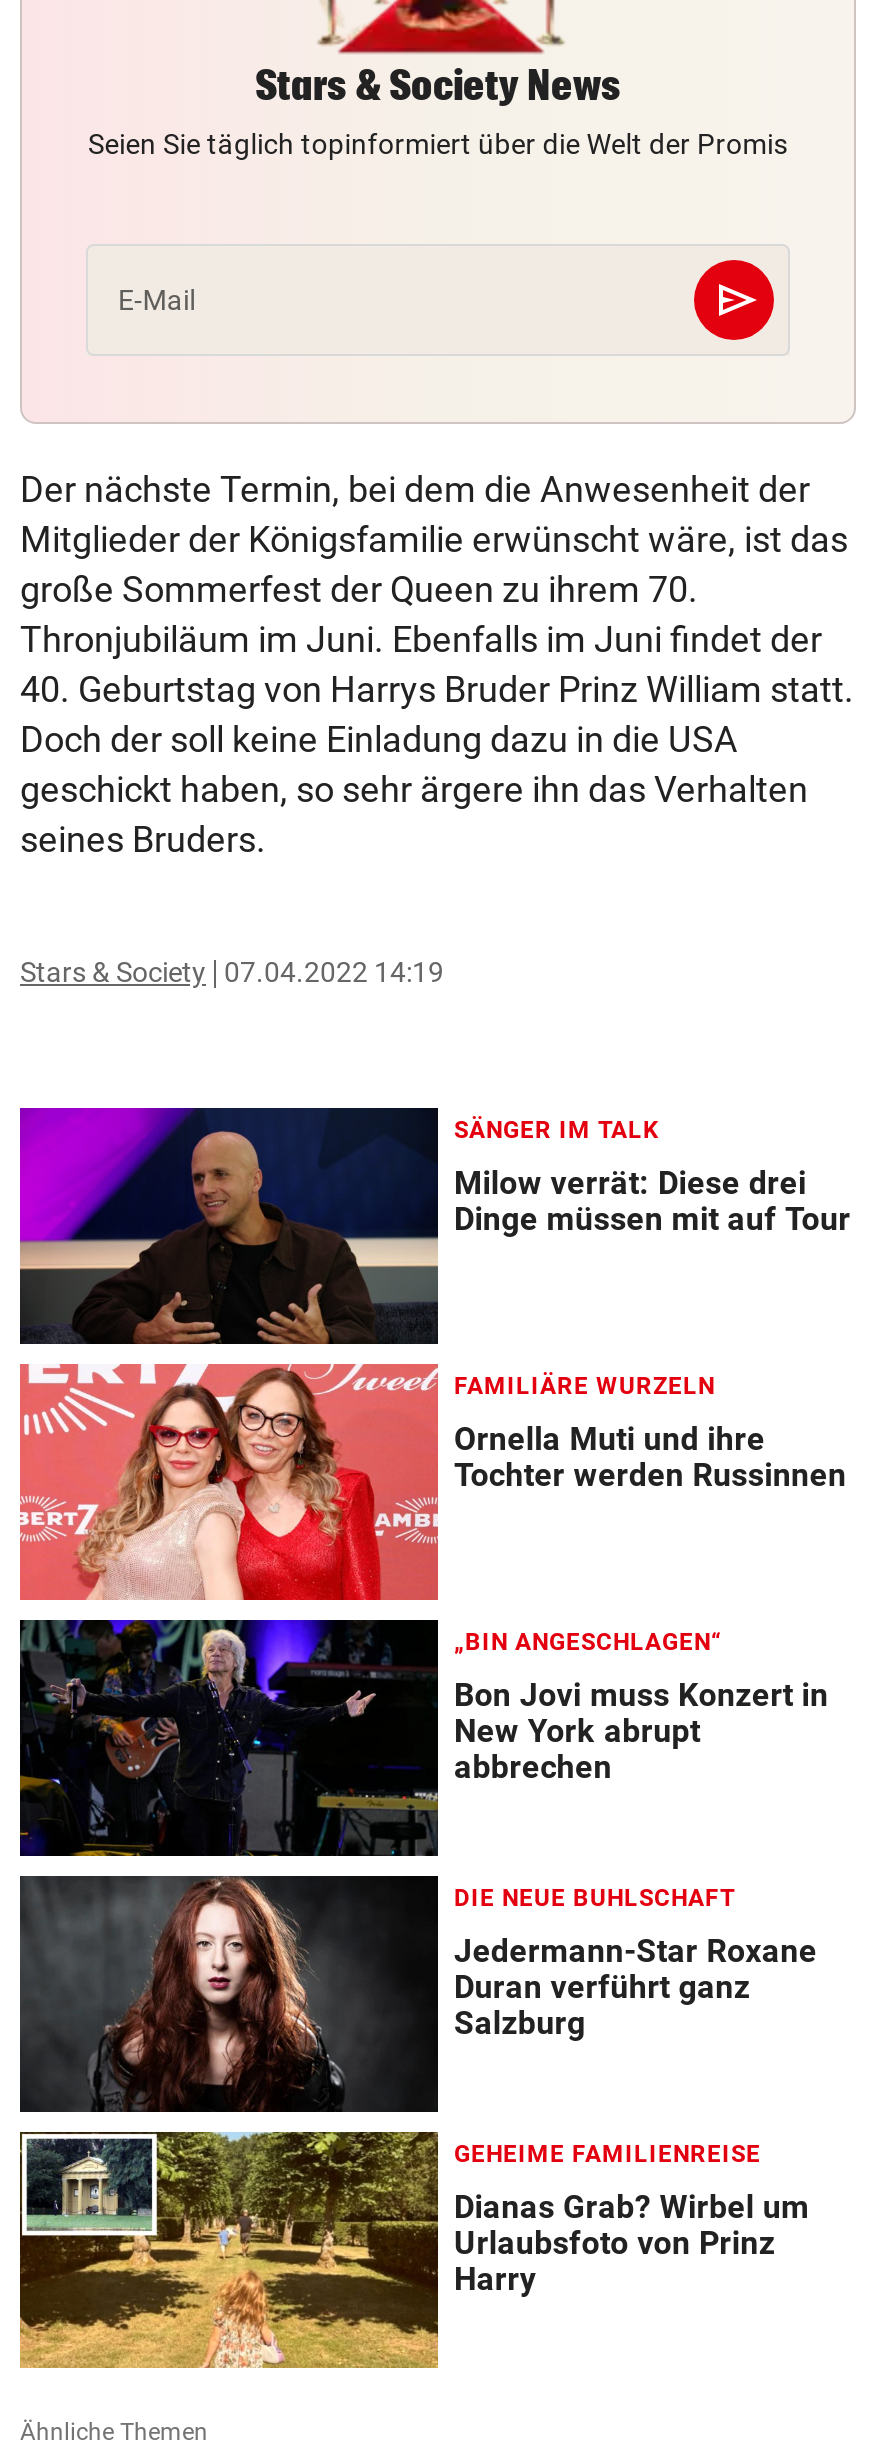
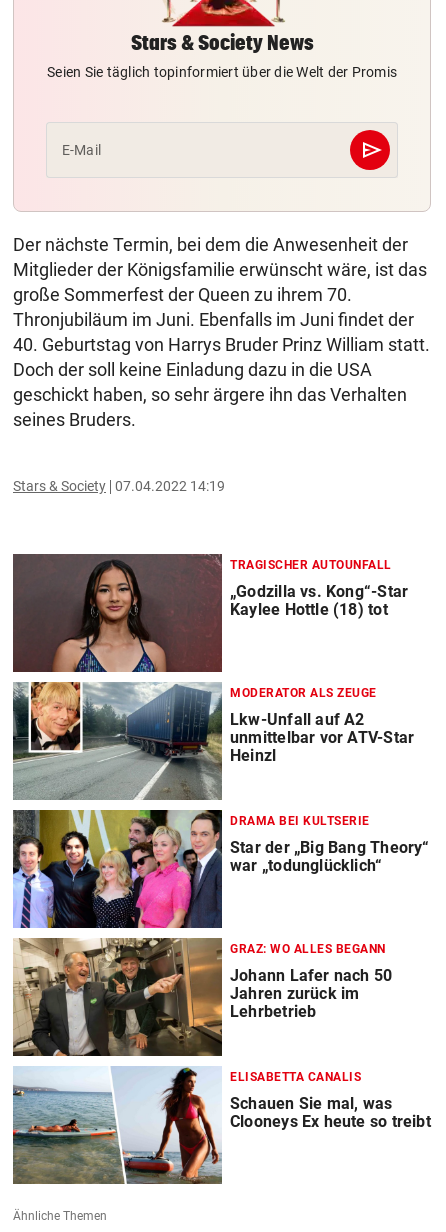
- [image]
- SÄNGER IM TALK
+ [image]
+ TRAGISCHER AUTOUNFALL

- Milow verrät: Diese drei
- Dinge müssen mit auf Tour
+ „Godzilla vs. Kong“-Star
+ Kaylee Hottle (18) tot

- [image]
- FAMILIÄRE WURZELN
+ [image]
+ MODERATOR ALS ZEUGE

- Ornella Muti und ihre
- Tochter werden Russinnen
+ Lkw-Unfall auf A2
+ unmittelbar vor ATV-Star
+ Heinzl

- [image]
- „BIN ANGESCHLAGEN“
+ [image]
+ DRAMA BEI KULTSERIE

- Bon Jovi muss Konzert in
- New York abrupt
- abbrechen
+ Star der „Big Bang Theory“
+ war „todunglücklich“

- [image]
- DIE NEUE BUHLSCHAFT
+ [image]
+ GRAZ: WO ALLES BEGANN

- Jedermann-Star Roxane
- Duran verführt ganz
- Salzburg
+ Johann Lafer nach 50
+ Jahren zurück im
+ Lehrbetrieb

- [image]
- GEHEIME FAMILIENREISE
+ [image]
+ ELISABETTA CANALIS

- Dianas Grab? Wirbel um
- Urlaubsfoto von Prinz
- Harry
+ Schauen Sie mal, was
+ Clooneys Ex heute so treibt
